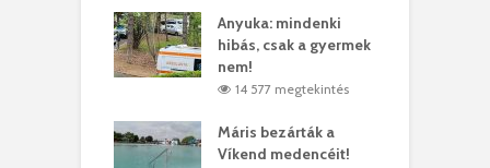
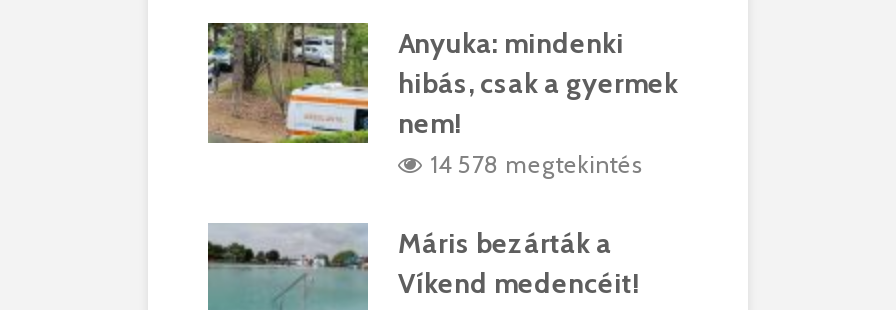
- 14 577 megtekintés
+ 14 578 megtekintés
